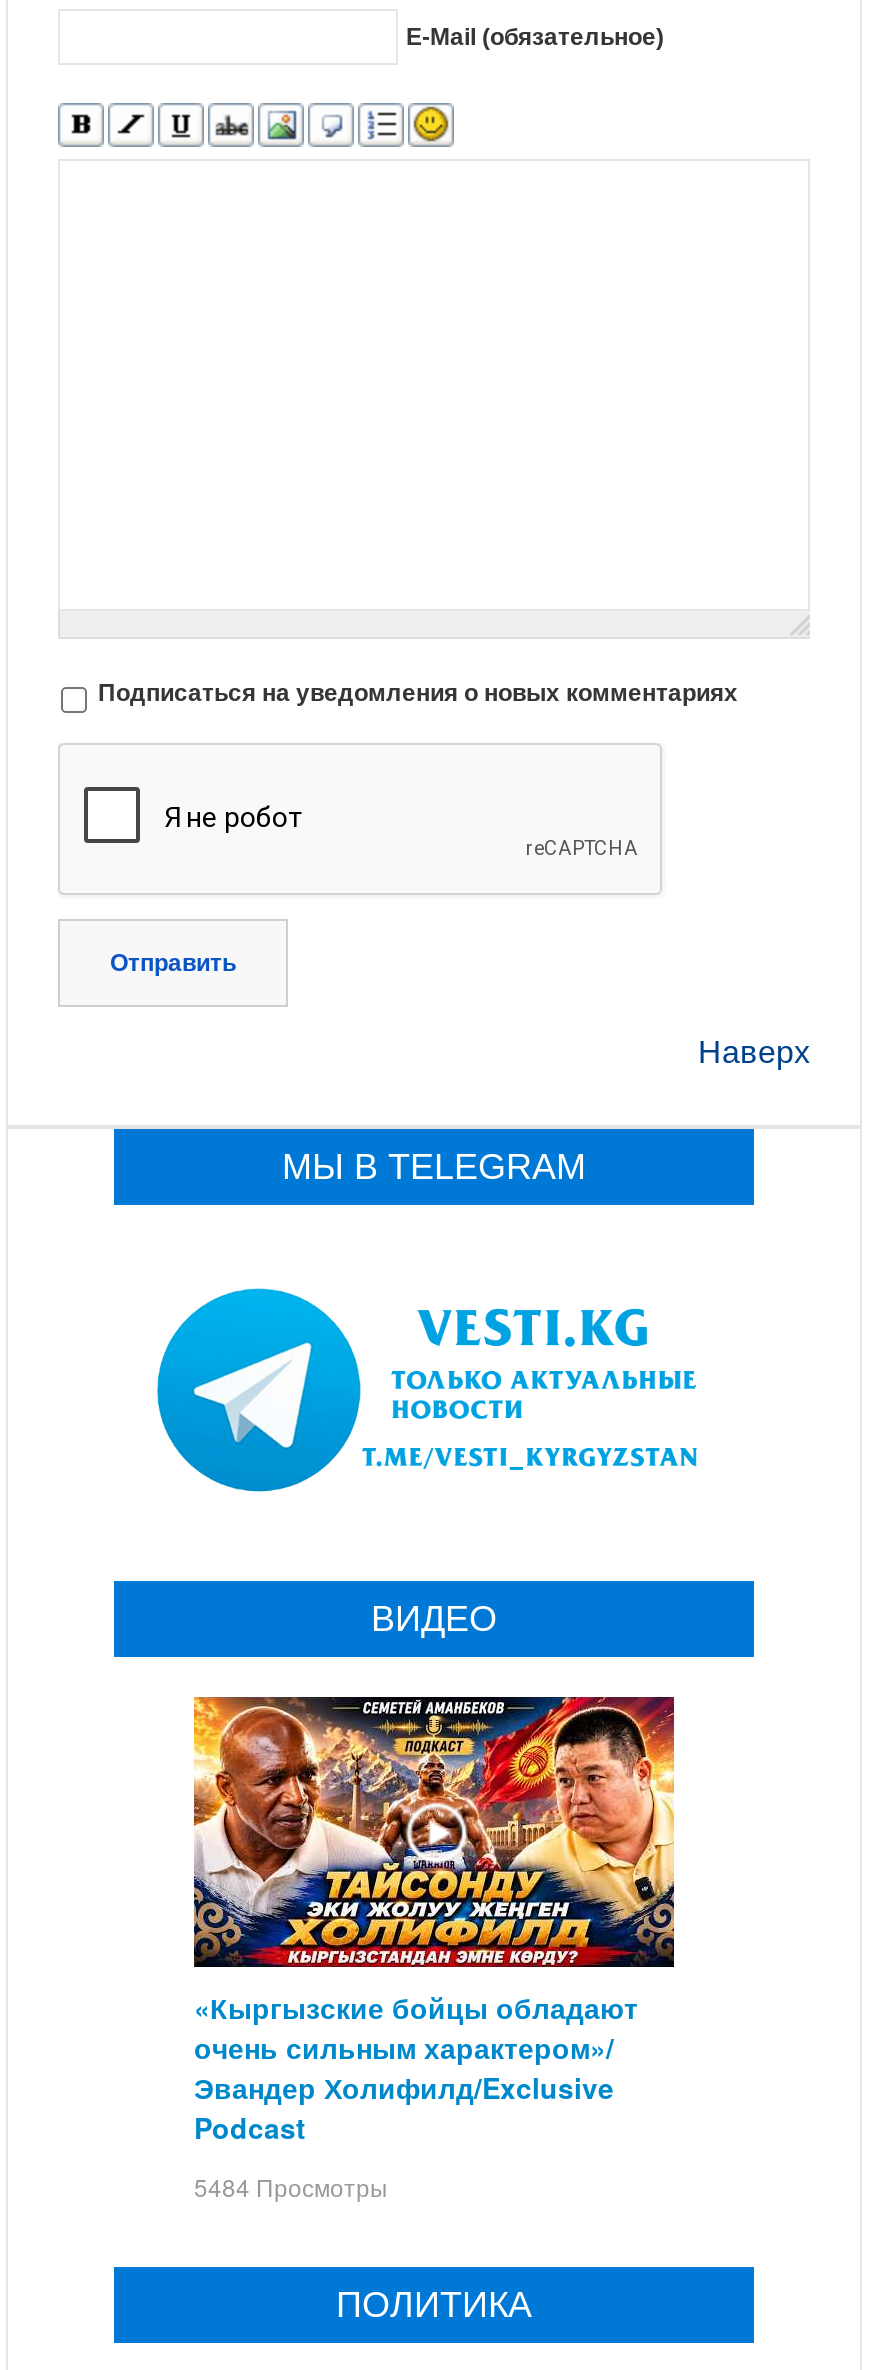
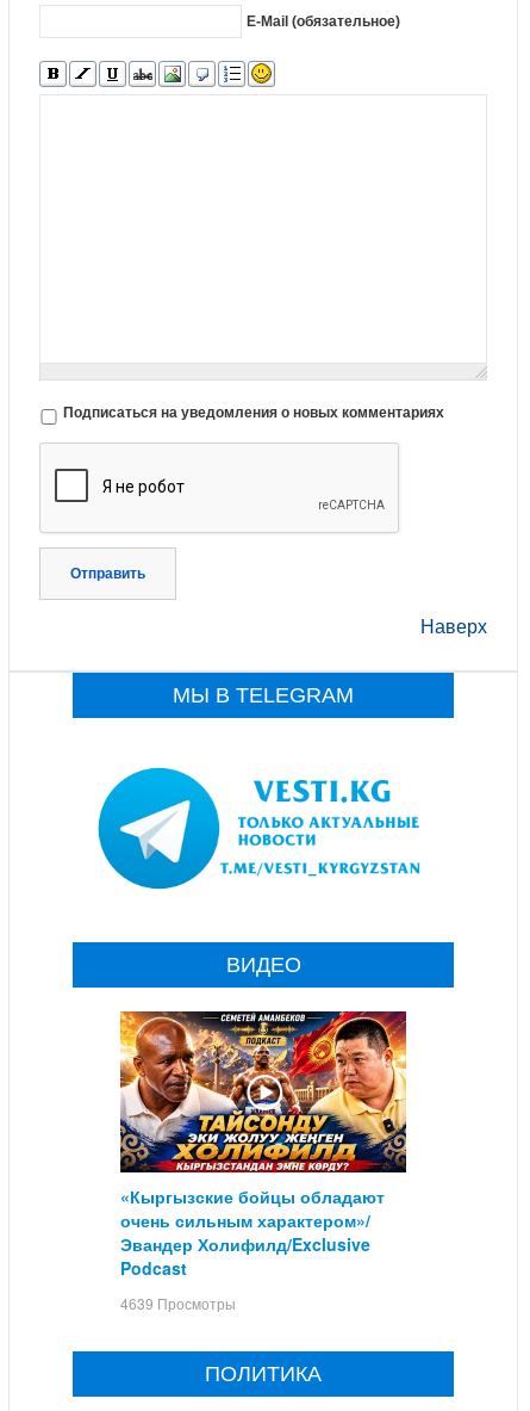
- 5484 Просмотры
+ 4639 Просмотры
